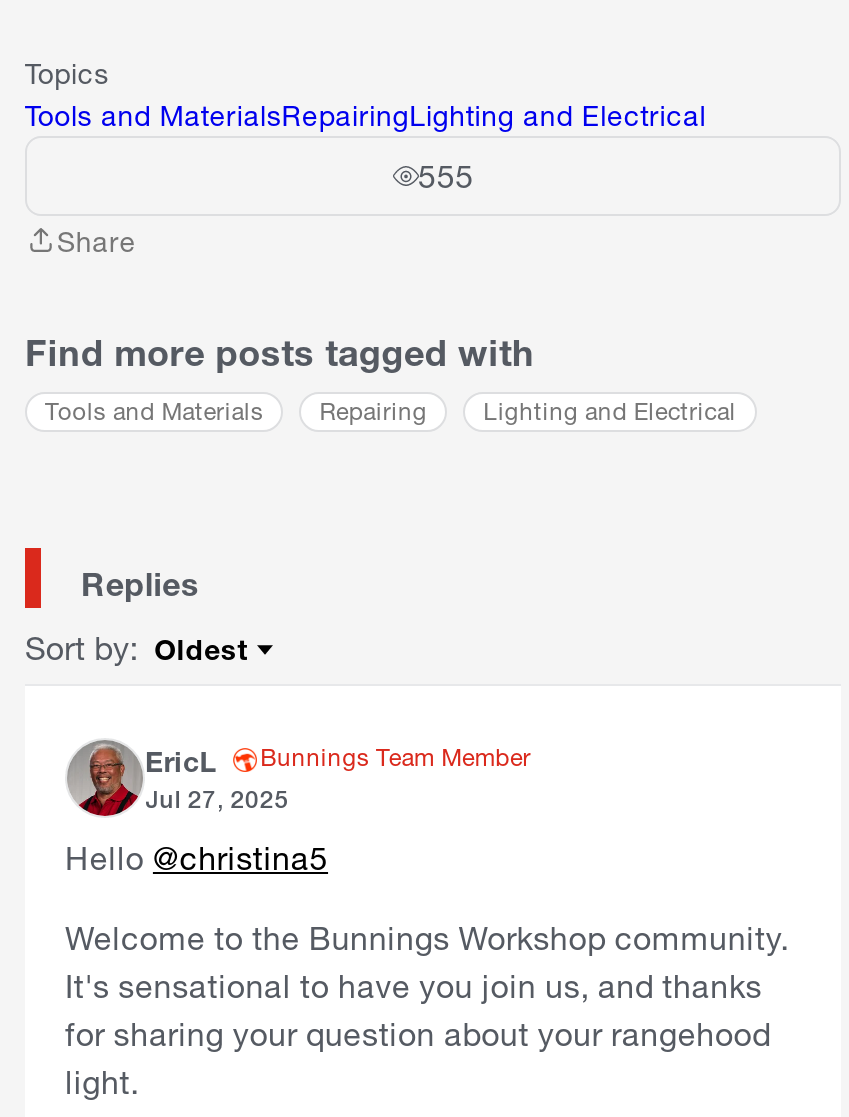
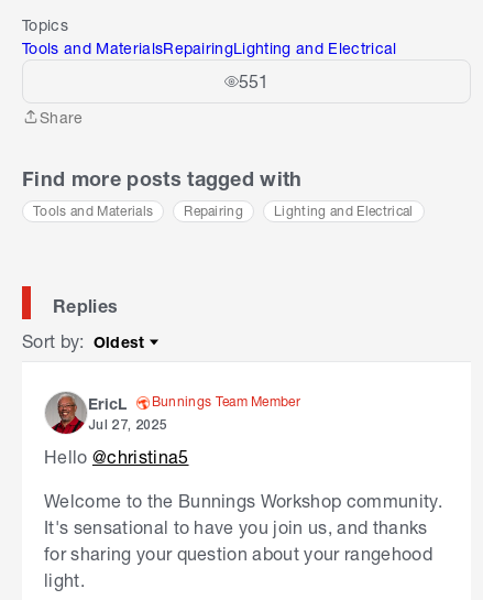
- 555
+ 551
